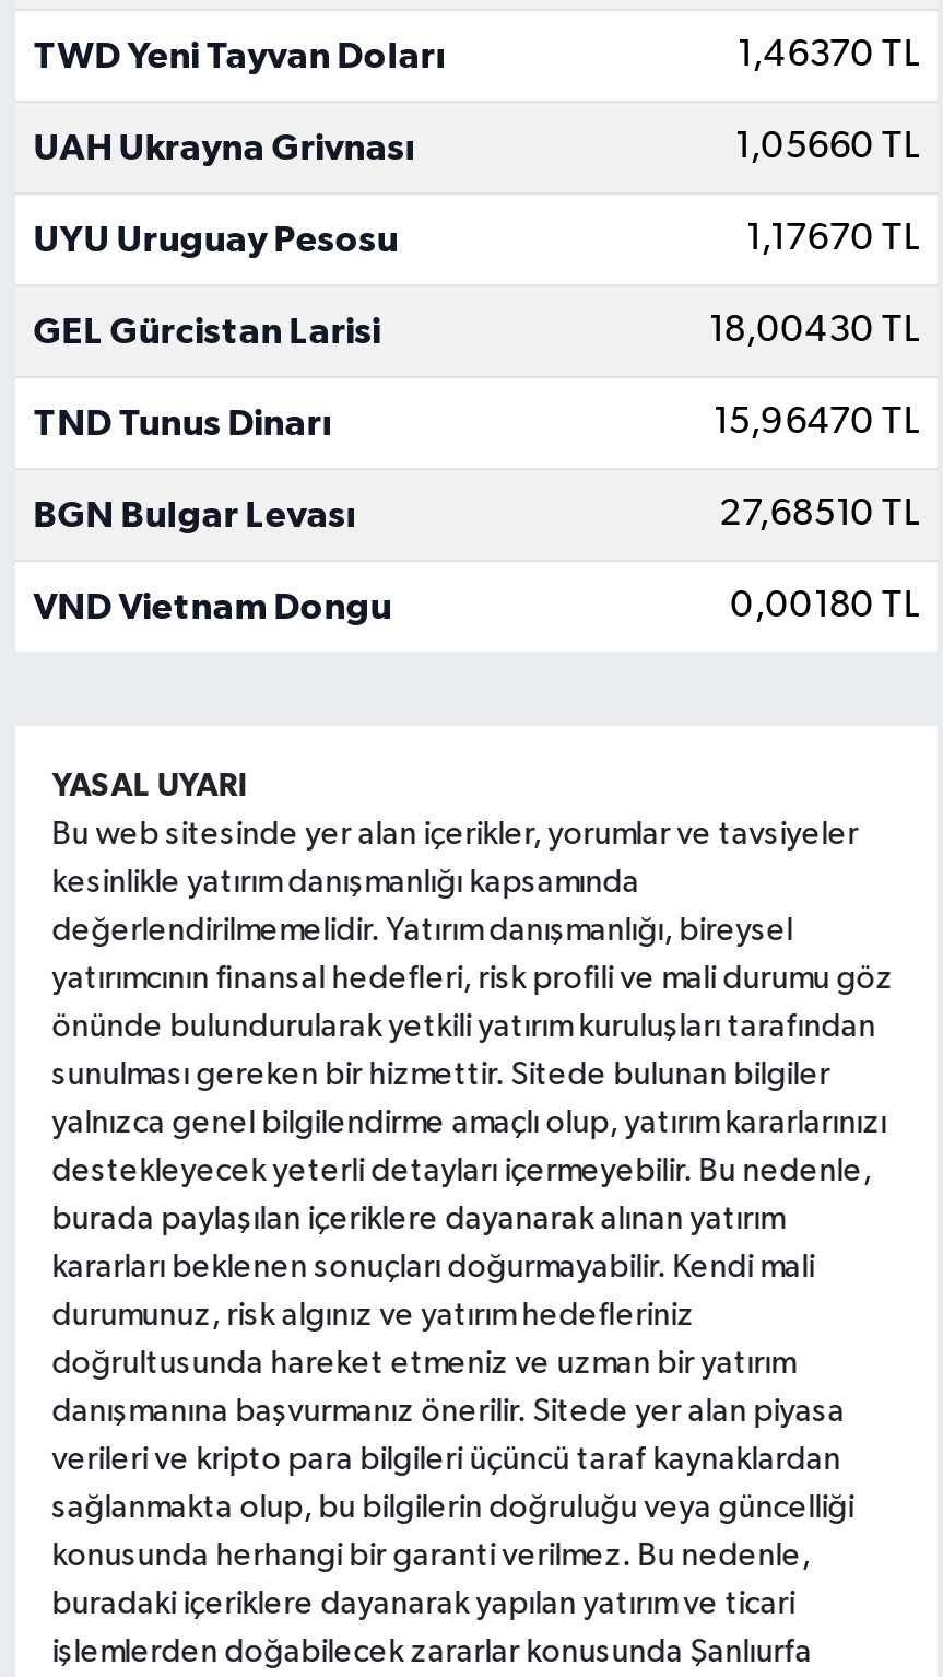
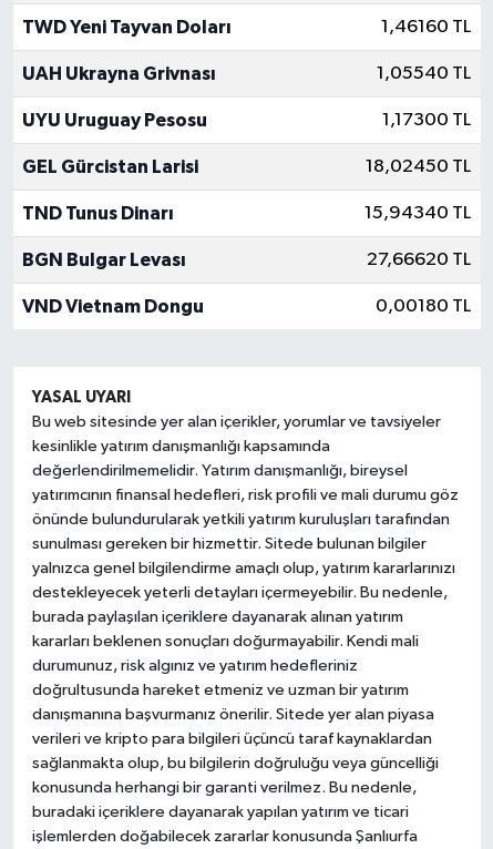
- 1,46370 TL
+ 1,46160 TL

- 1,05660 TL
+ 1,05540 TL

- 1,17670 TL
+ 1,17300 TL

- 18,00430 TL
+ 18,02450 TL

- 15,96470 TL
+ 15,94340 TL

- 27,68510 TL
+ 27,66620 TL
